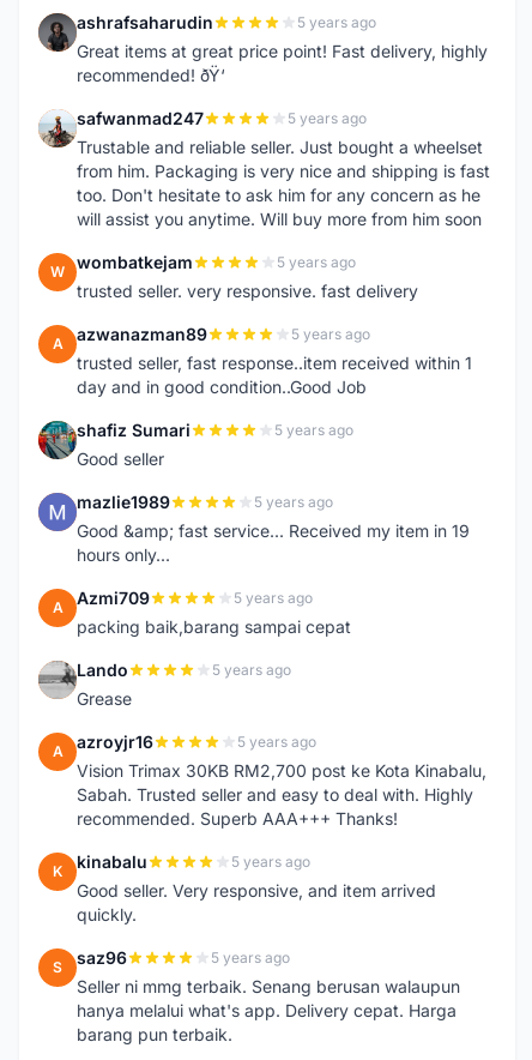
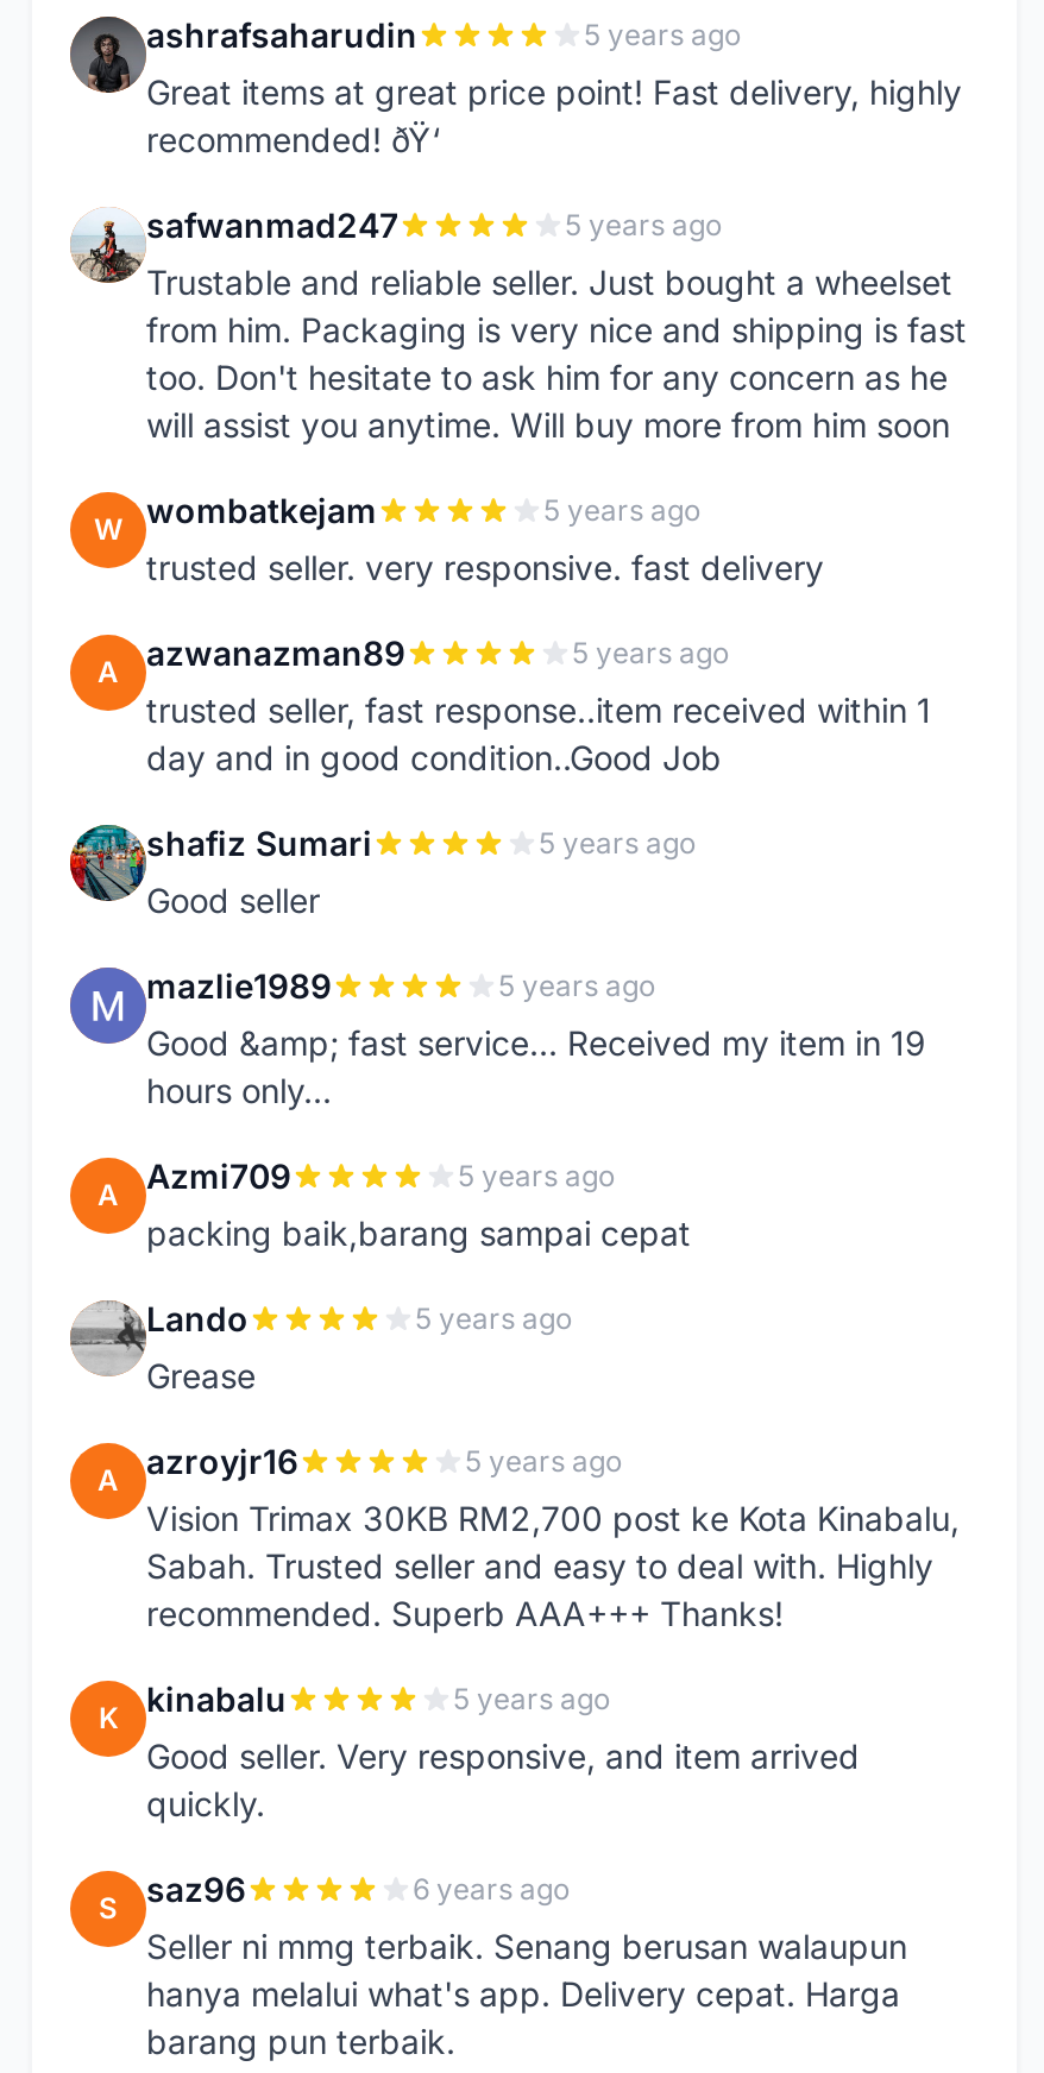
- 5 years ago
+ 6 years ago
